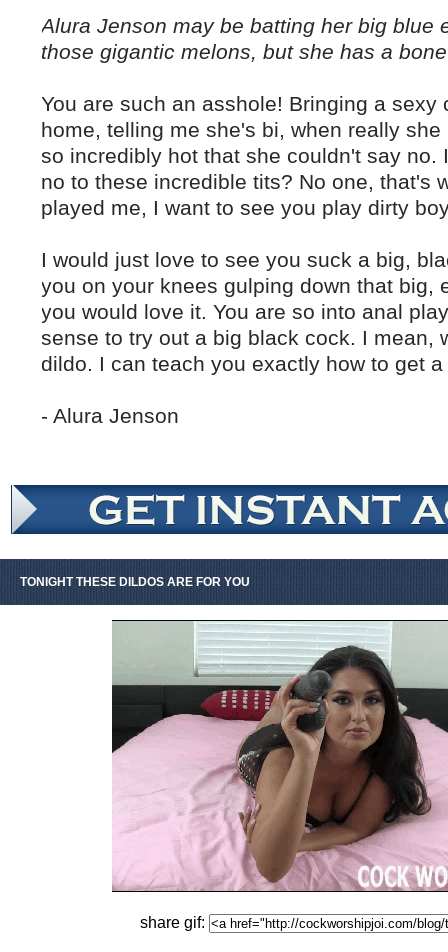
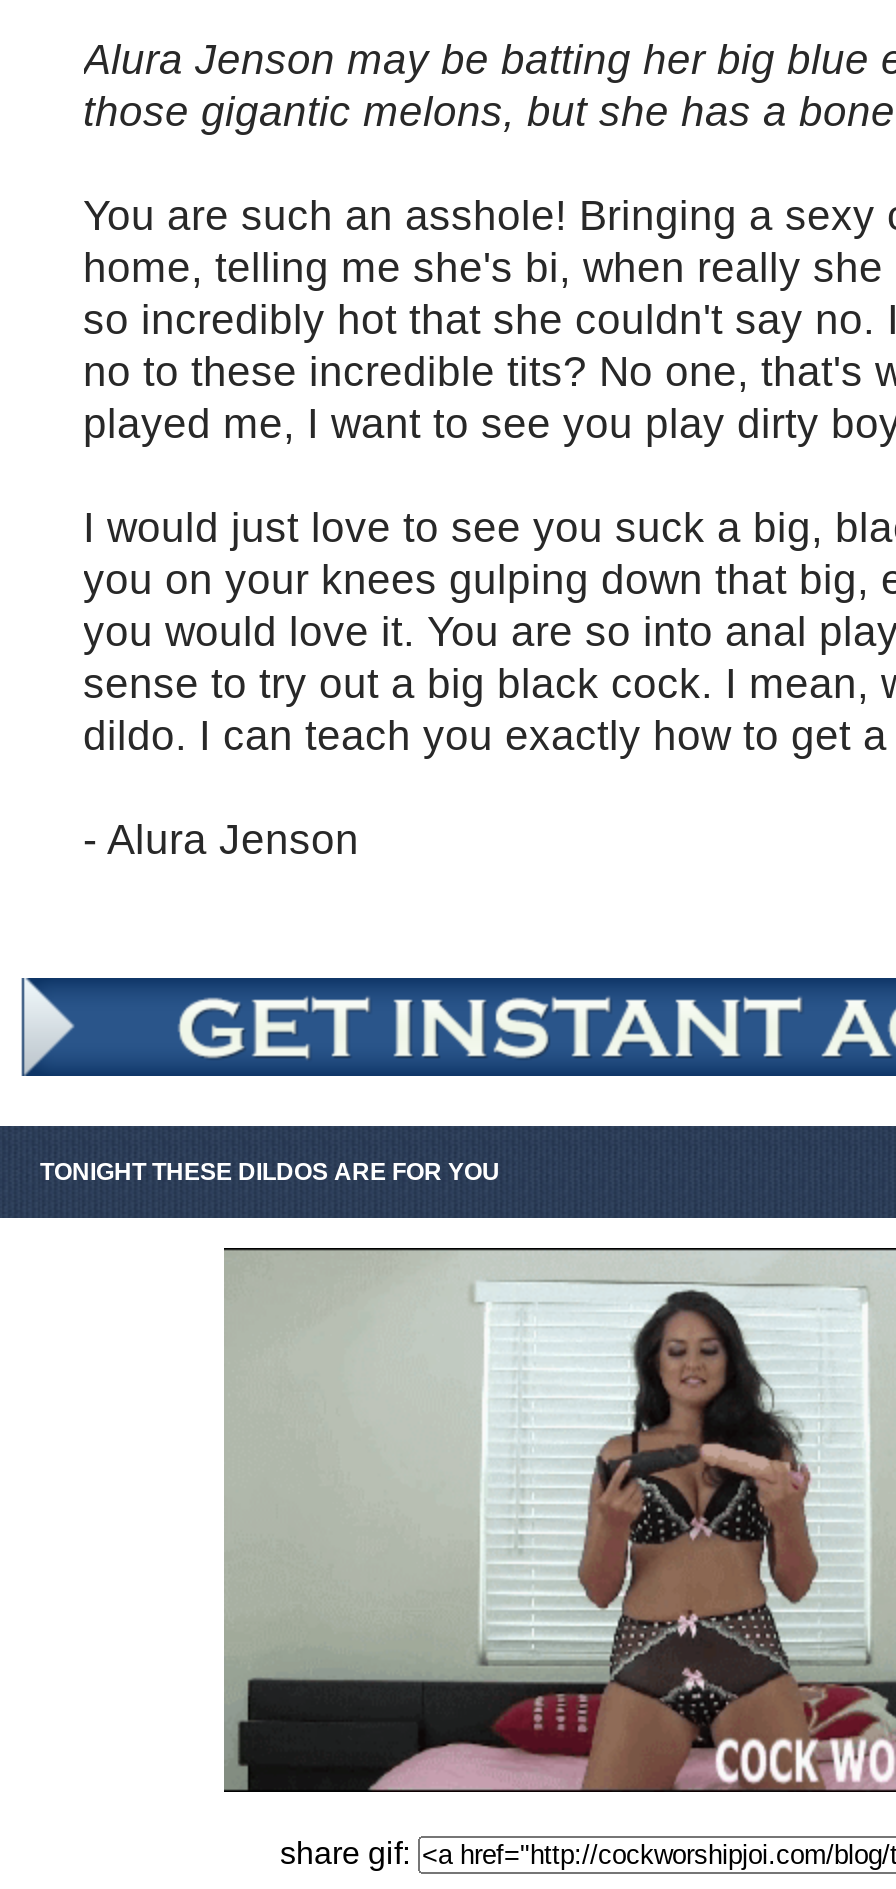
- [image]
+ [image]
